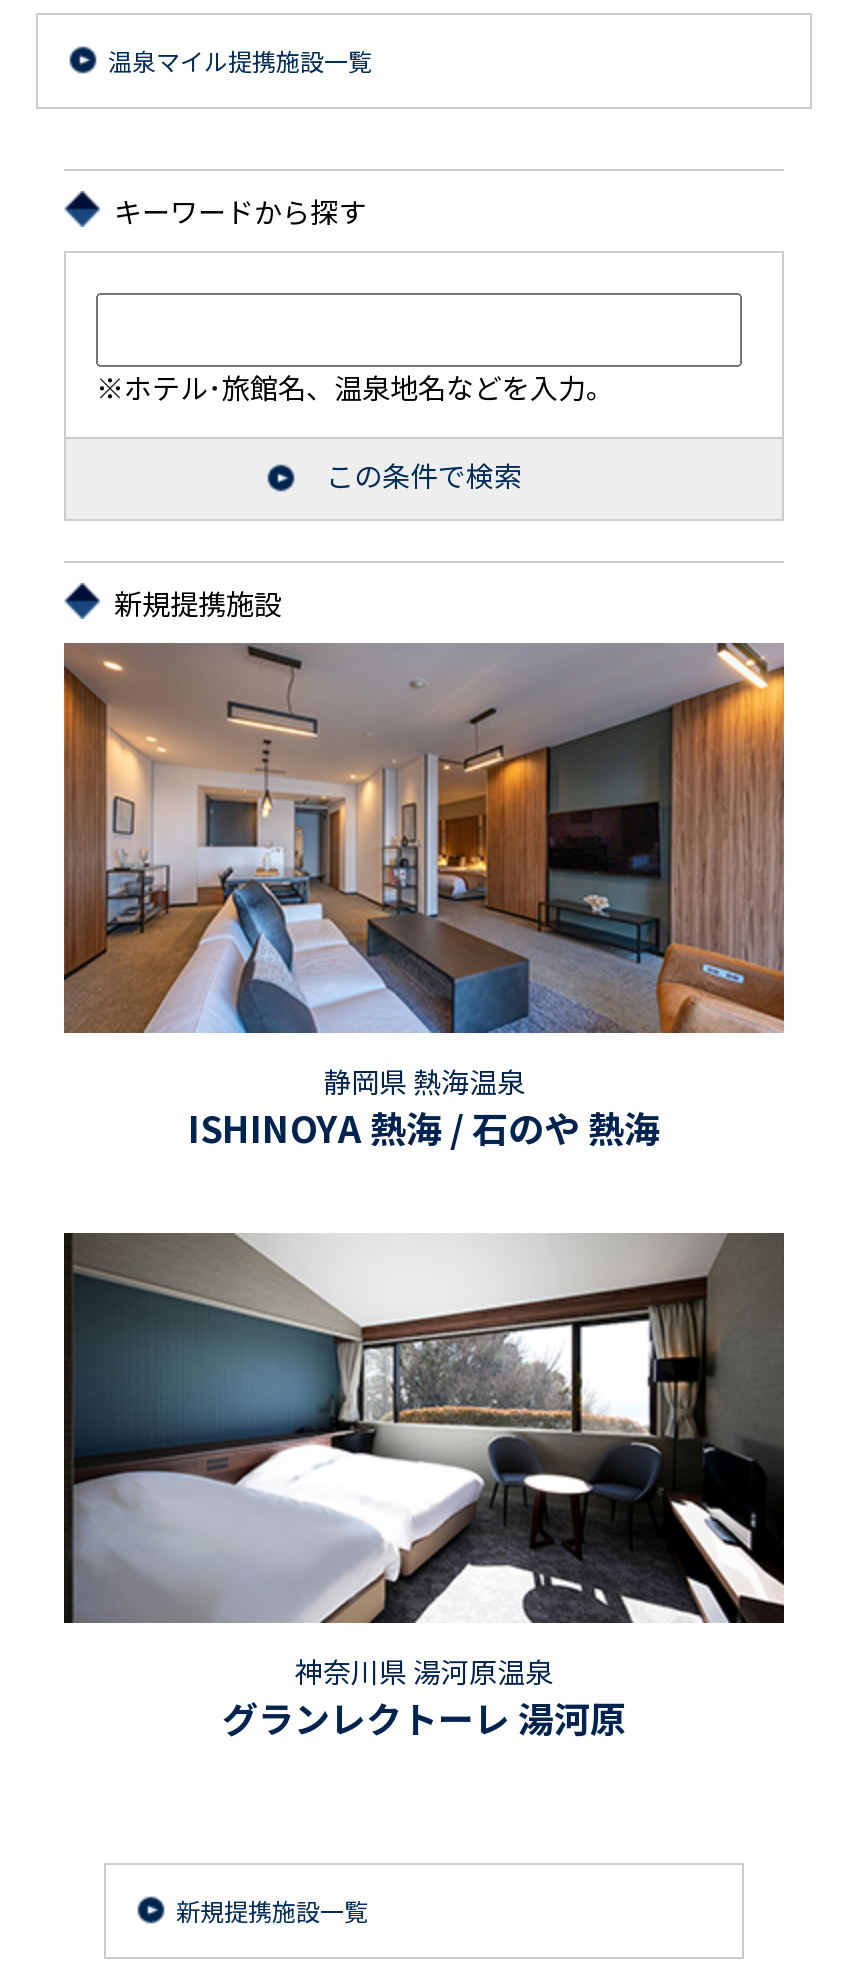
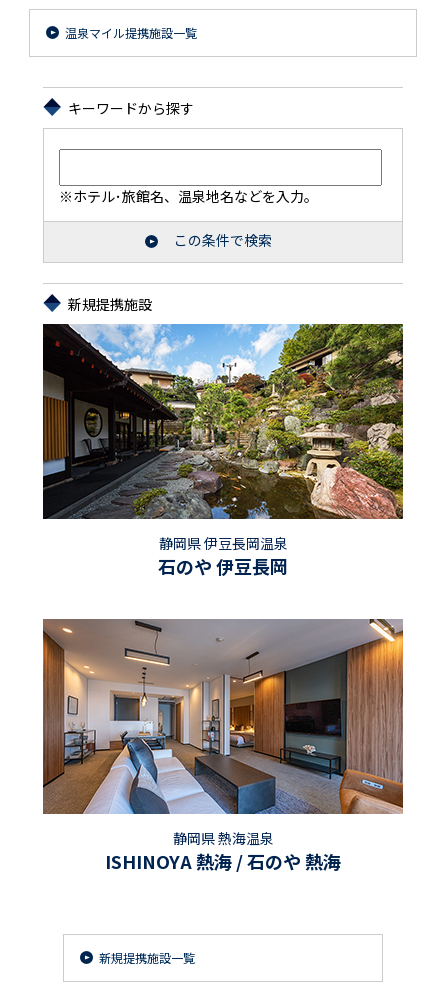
+ [image]
+ 静岡県 伊豆長岡温泉
+ 石のや 伊豆長岡

moved down: [image] | 静岡県 熱海温泉 | ISHINOYA 熱海 / 石のや 熱海

- [image]
- 神奈川県 湯河原温泉
- グランレクトーレ 湯河原
